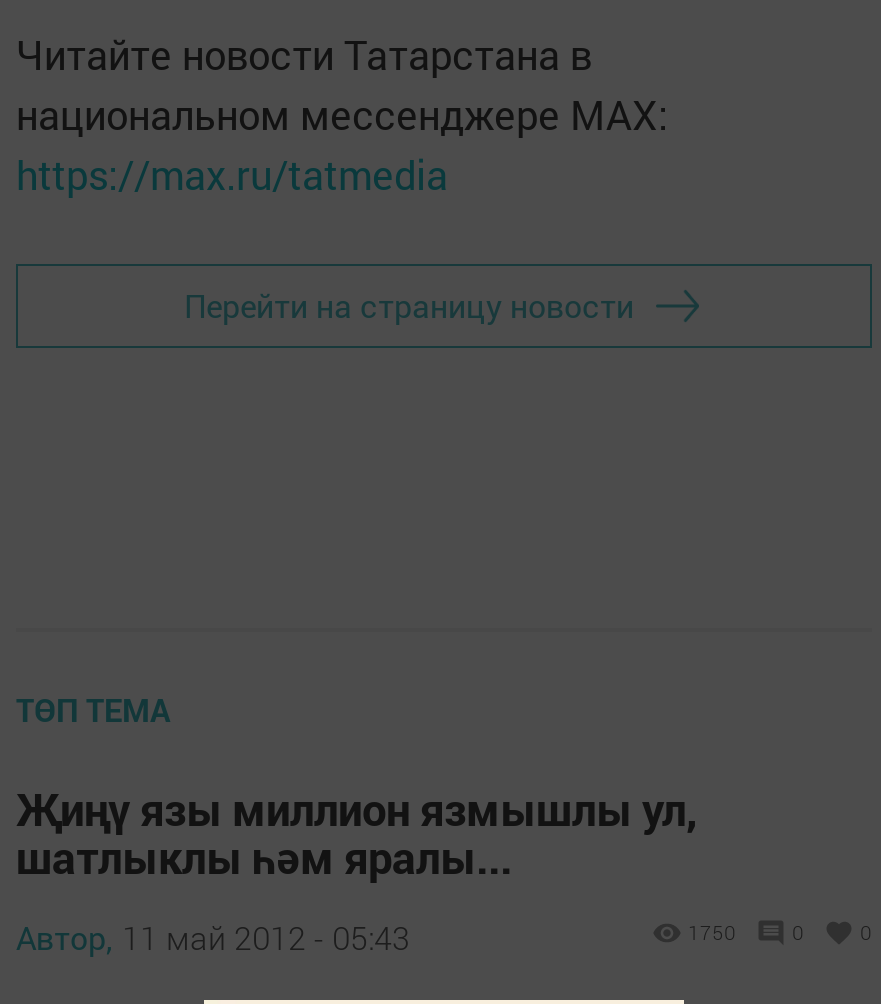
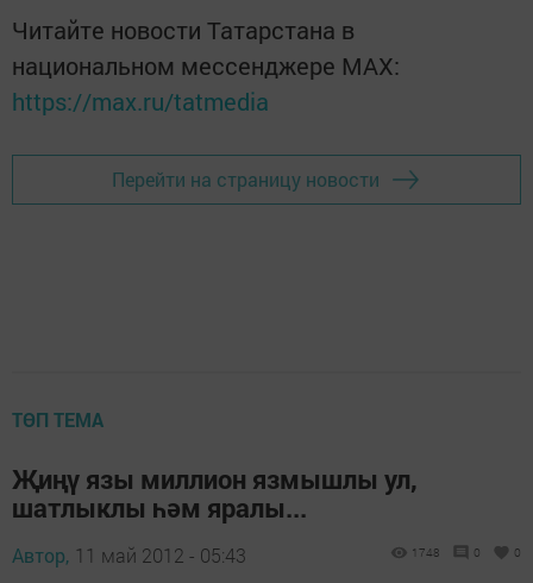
- 1750
+ 1748
